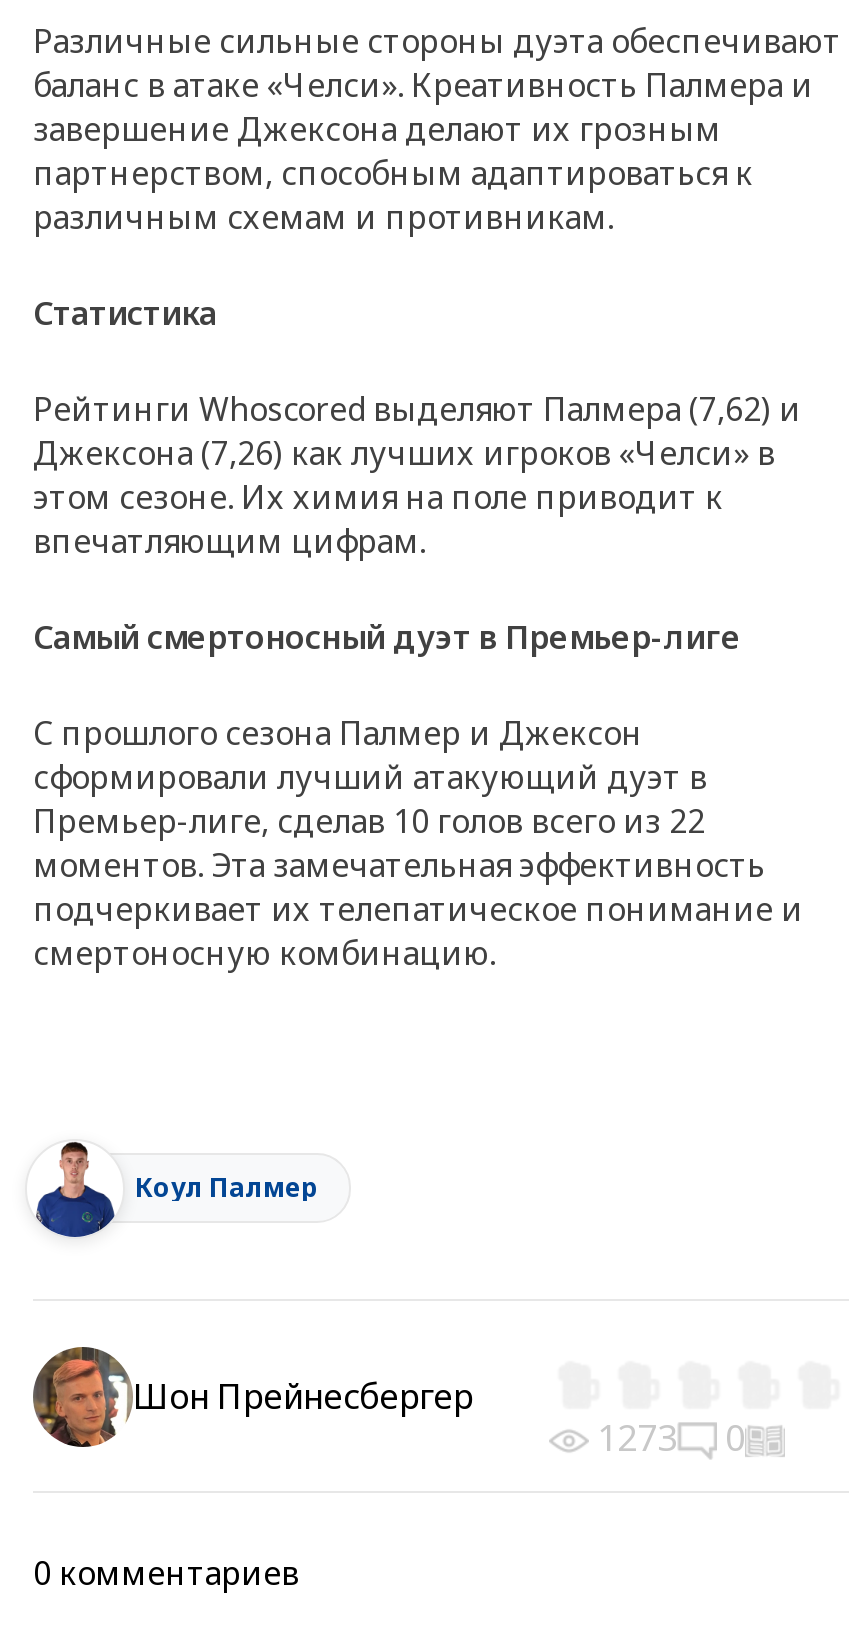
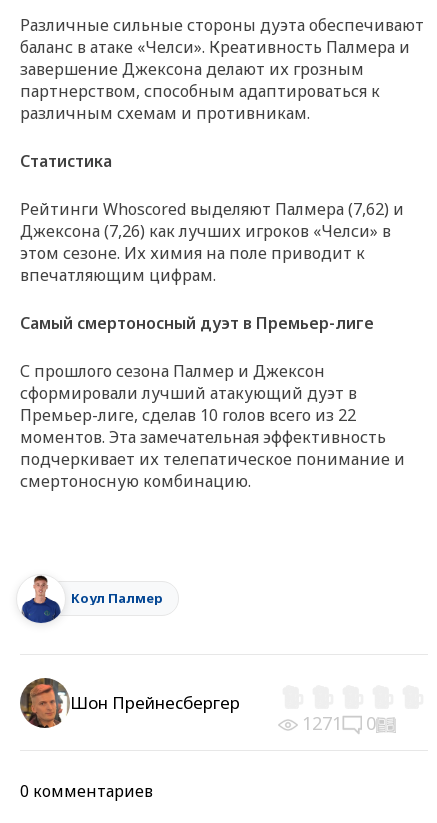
- 1273 0
+ 1271 0
